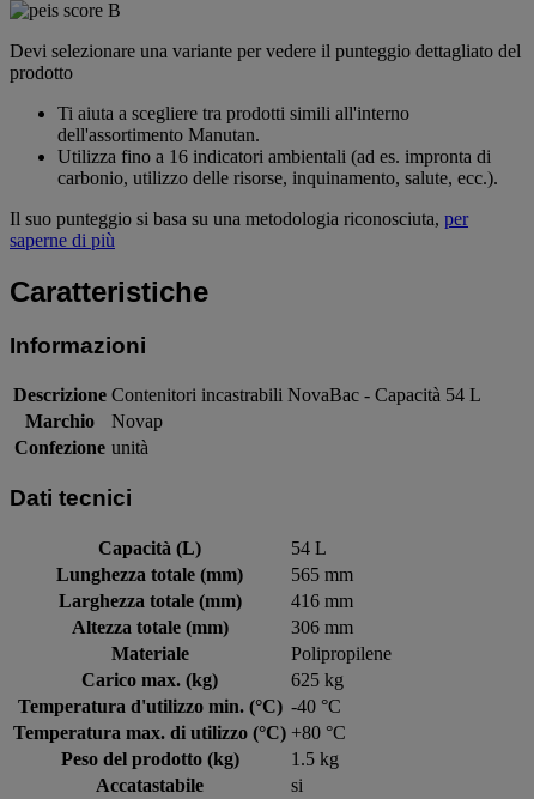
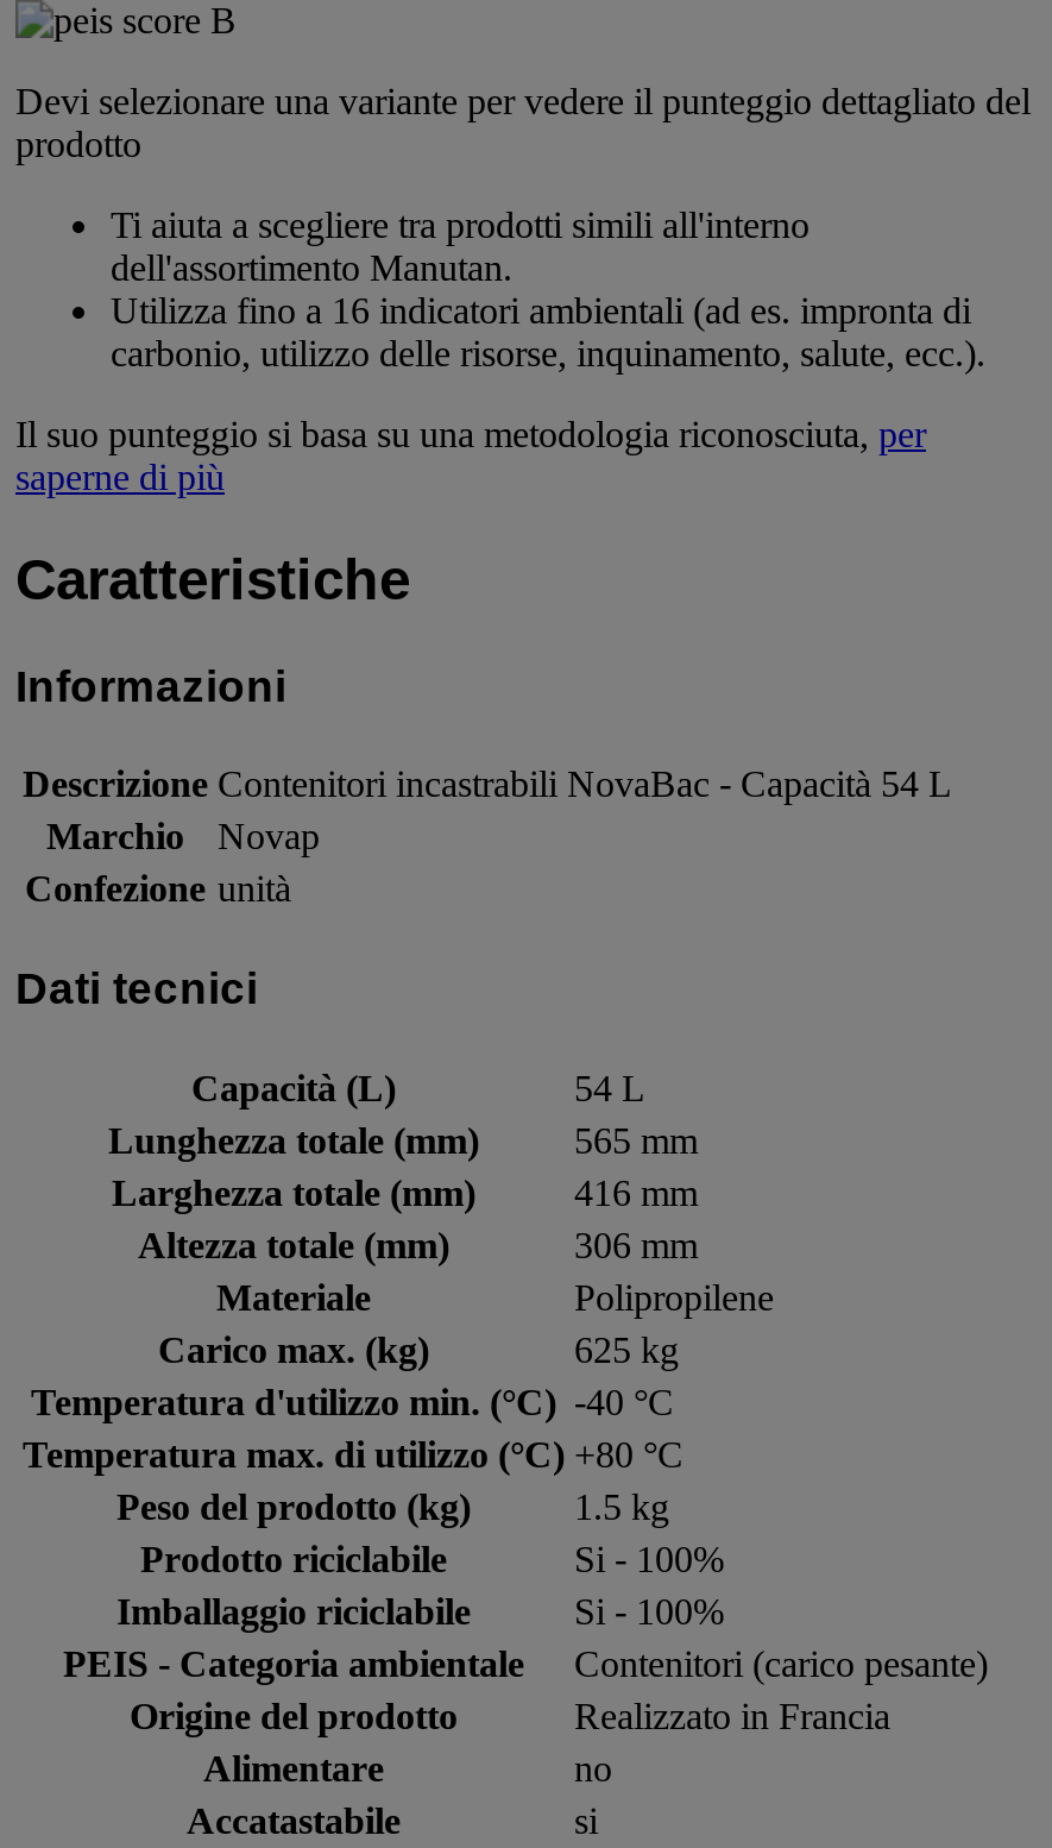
+ Prodotto riciclabile
+ Si - 100%
+ Imballaggio riciclabile
+ Si - 100%
+ PEIS - Categoria ambientale
+ Contenitori (carico pesante)
+ Origine del prodotto
+ Realizzato in Francia
+ Alimentare
+ no
